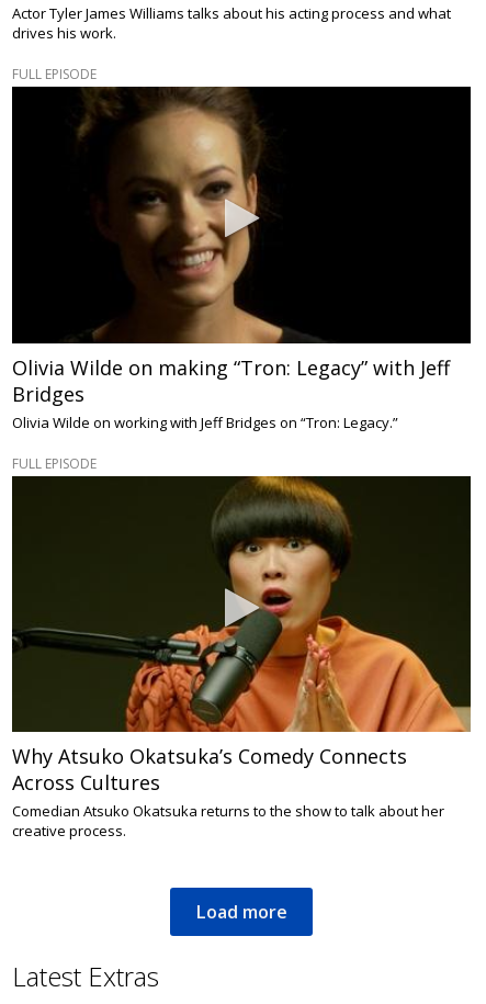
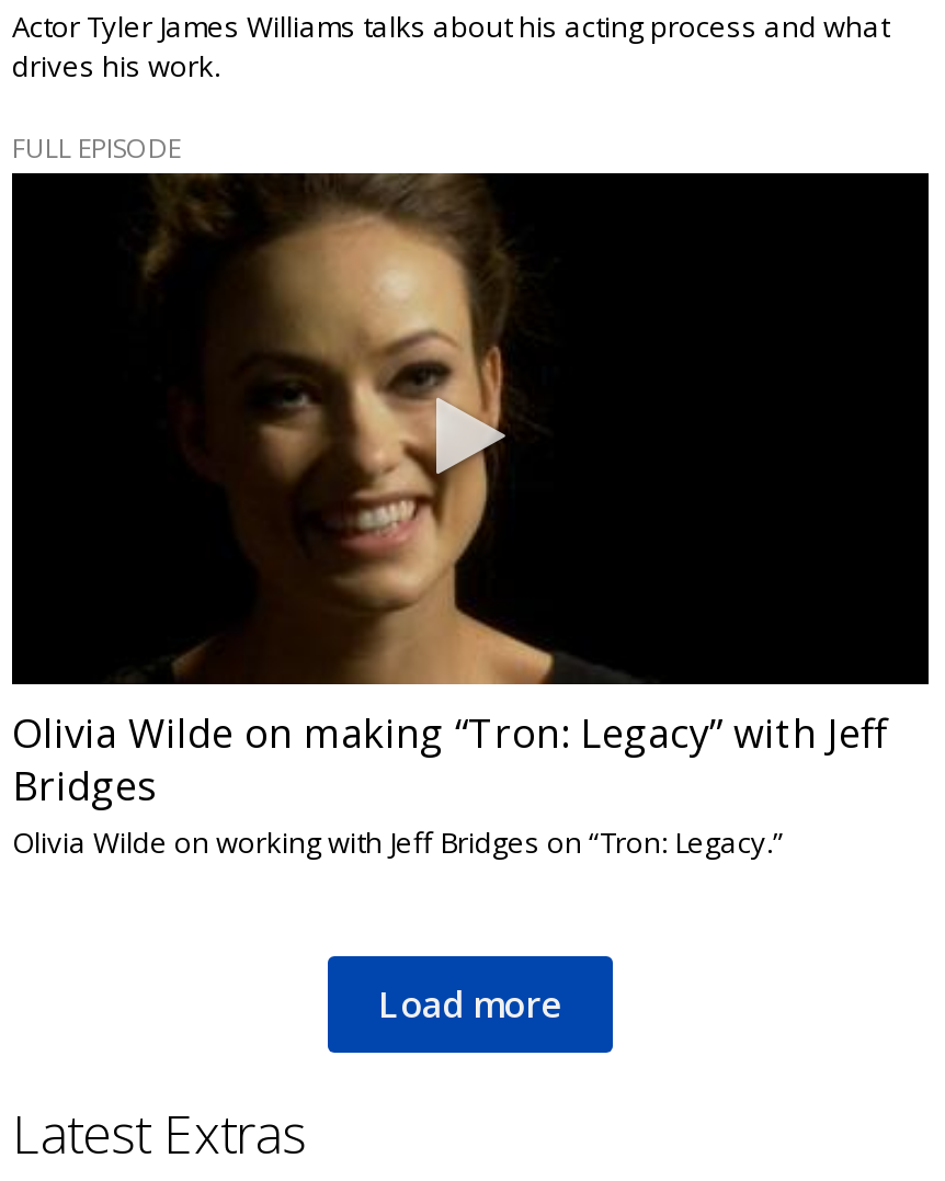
- FULL EPISODE

- [image]
- Why Atsuko Okatsuka’s Comedy Connects
- Across Cultures
- Comedian Atsuko Okatsuka returns to the show to talk about her
- creative process.
